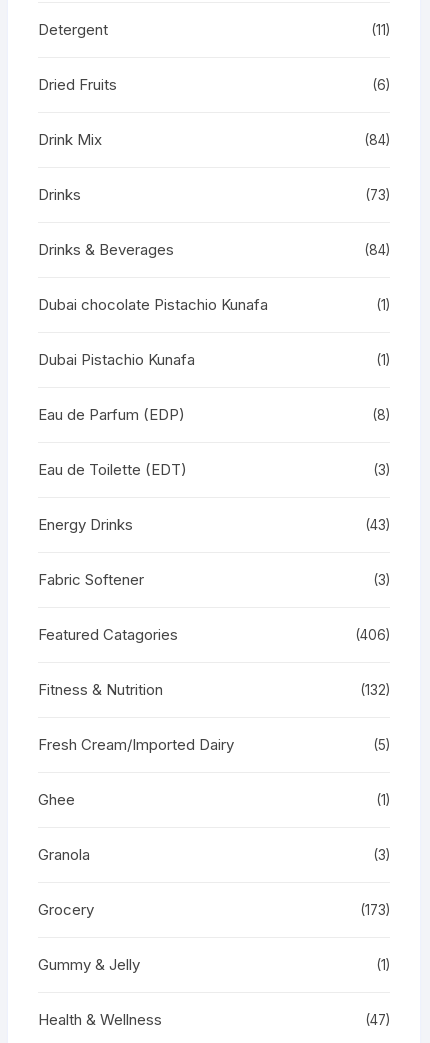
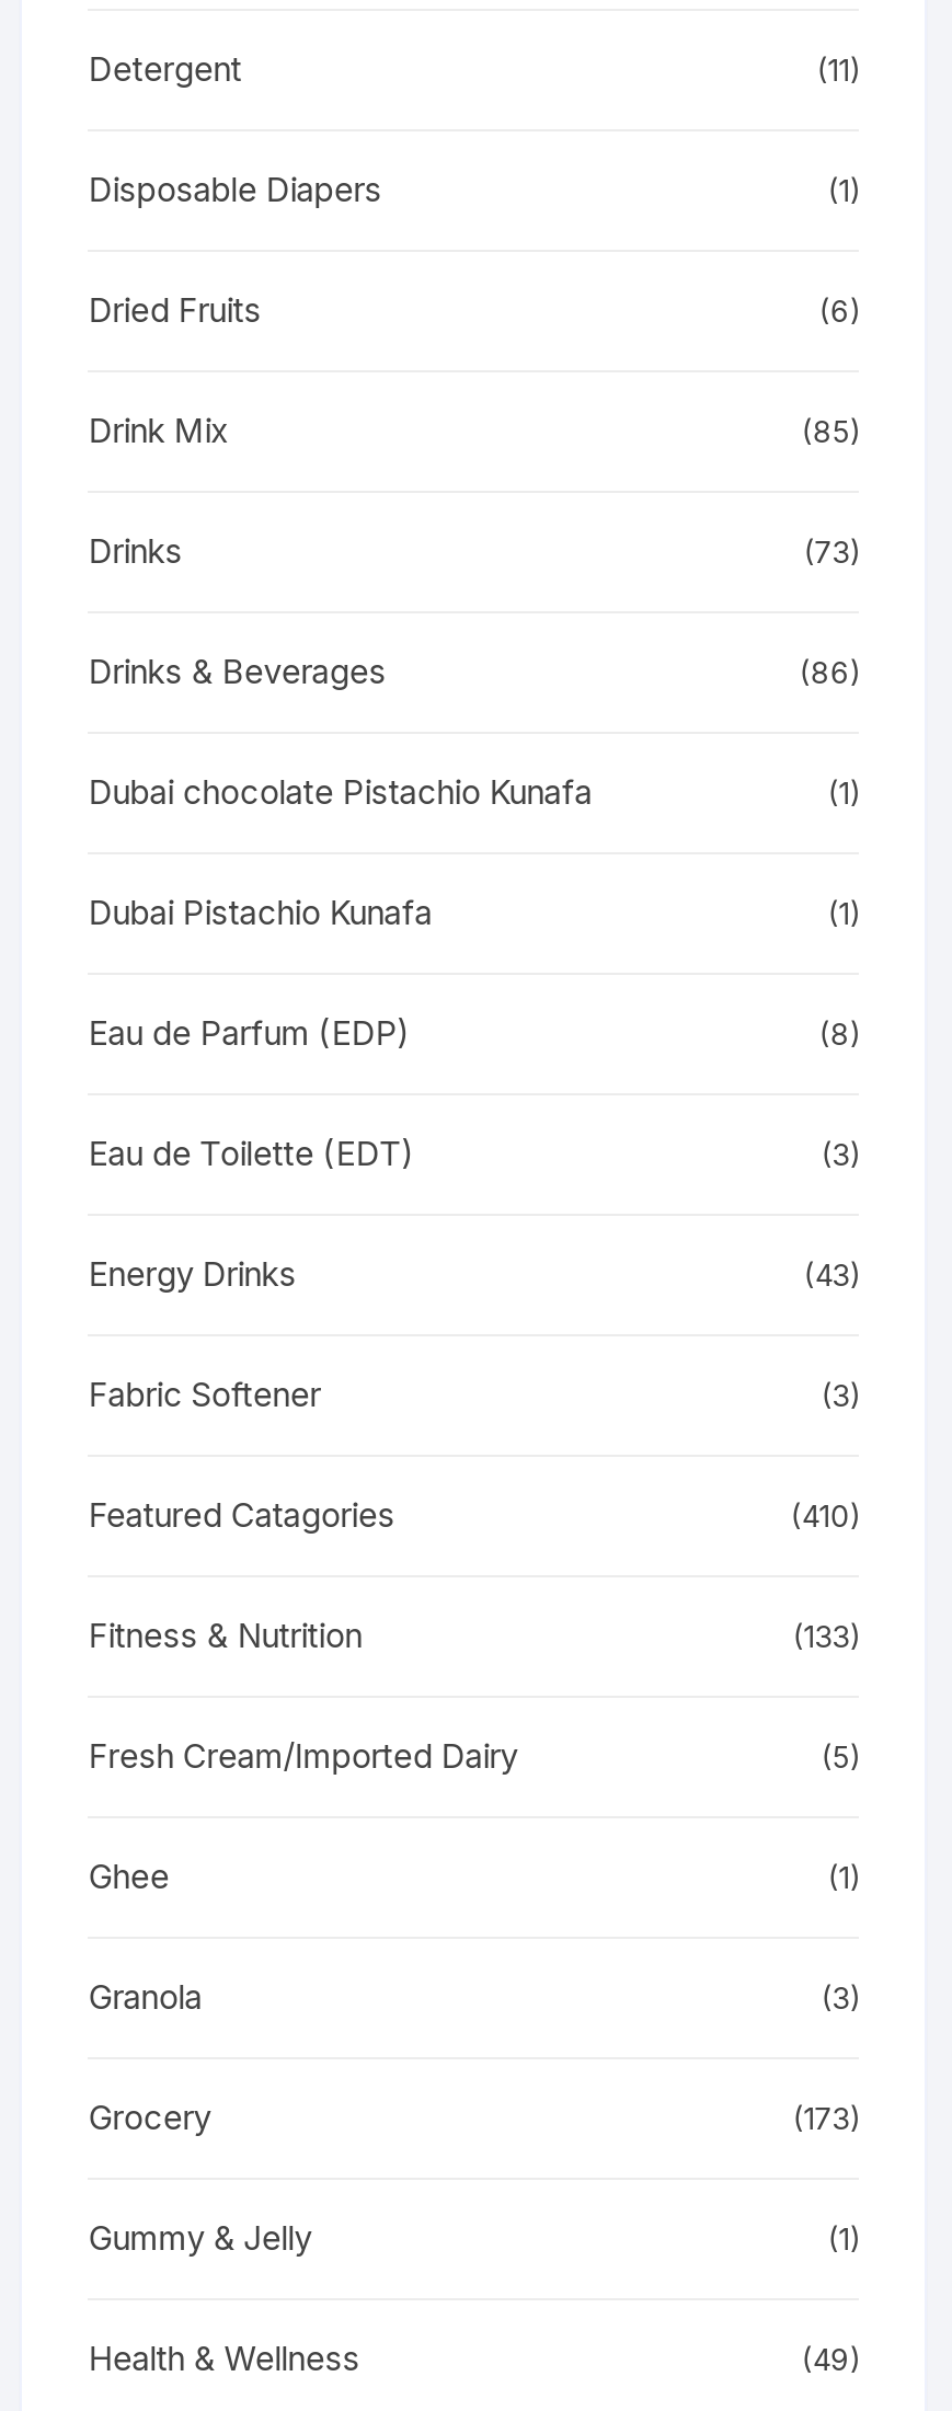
+ Disposable Diapers
+ (1)

- (84)
+ (85)

- (84)
+ (86)

- (406)
+ (410)

- (132)
+ (133)

- (47)
+ (49)
